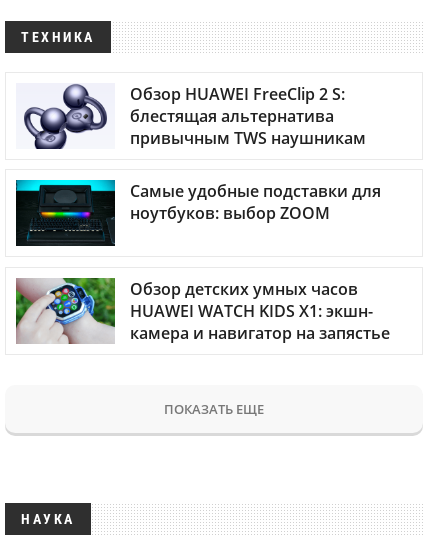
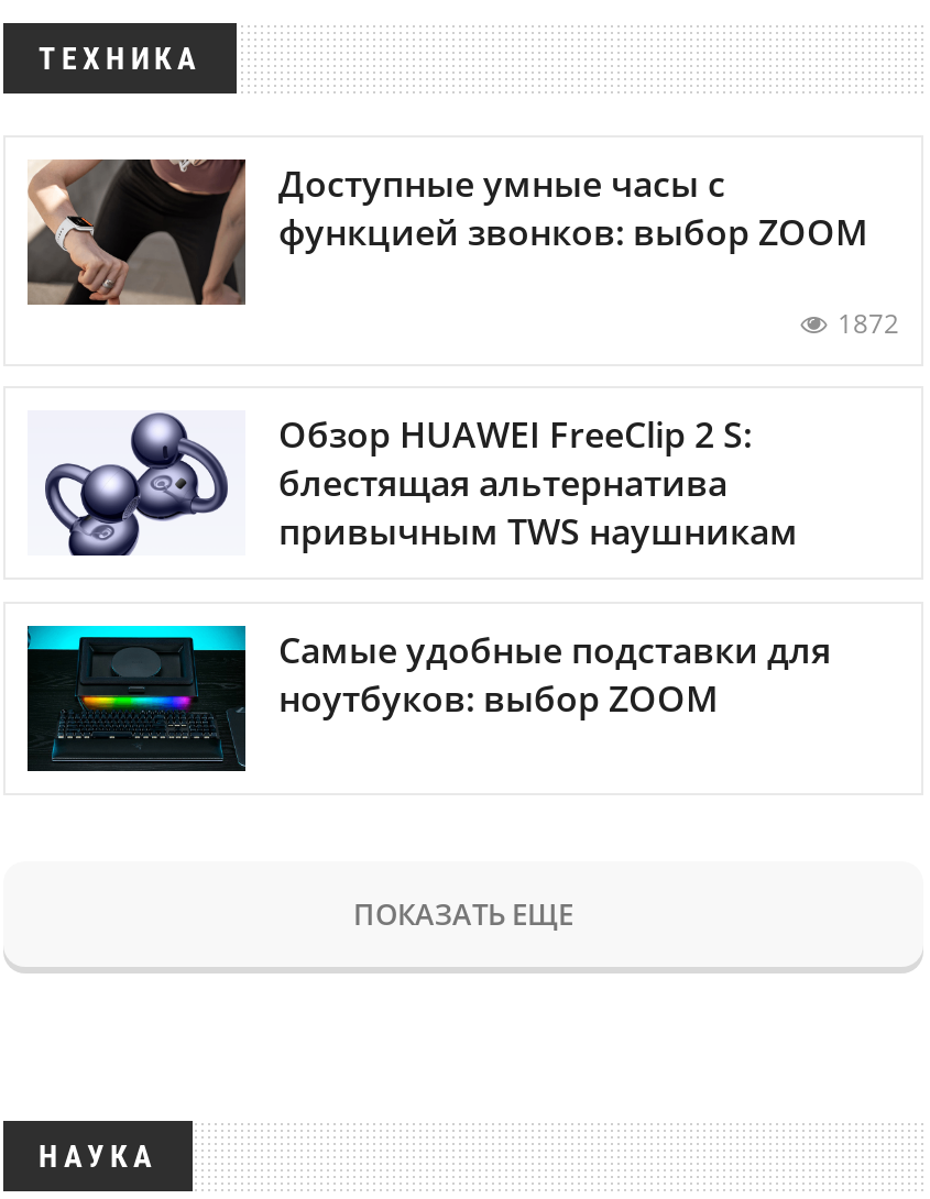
+ [image]
+ Доступные умные часы с
+ функцией звонков: выбор ZOOM
+ 1872

moved down: [image] | Обзор HUAWEI FreeClip 2 S: | блестящая альтернатива | привычным TWS наушникам | Самые удобные подставки для | ноутбуков: выбор ZOOM

- [image]
- Обзор детских умных часов
- HUAWEI WATCH KIDS X1: экшн-
- камера и навигатор на запястье
